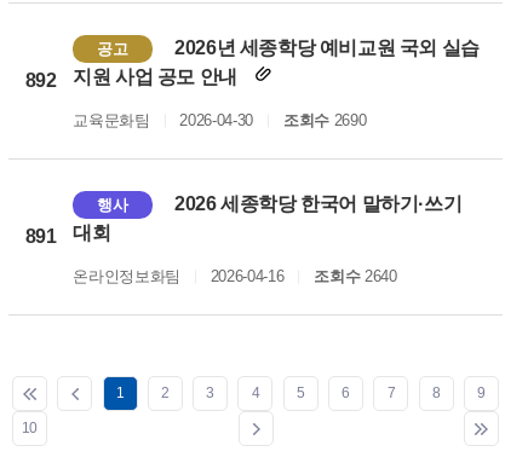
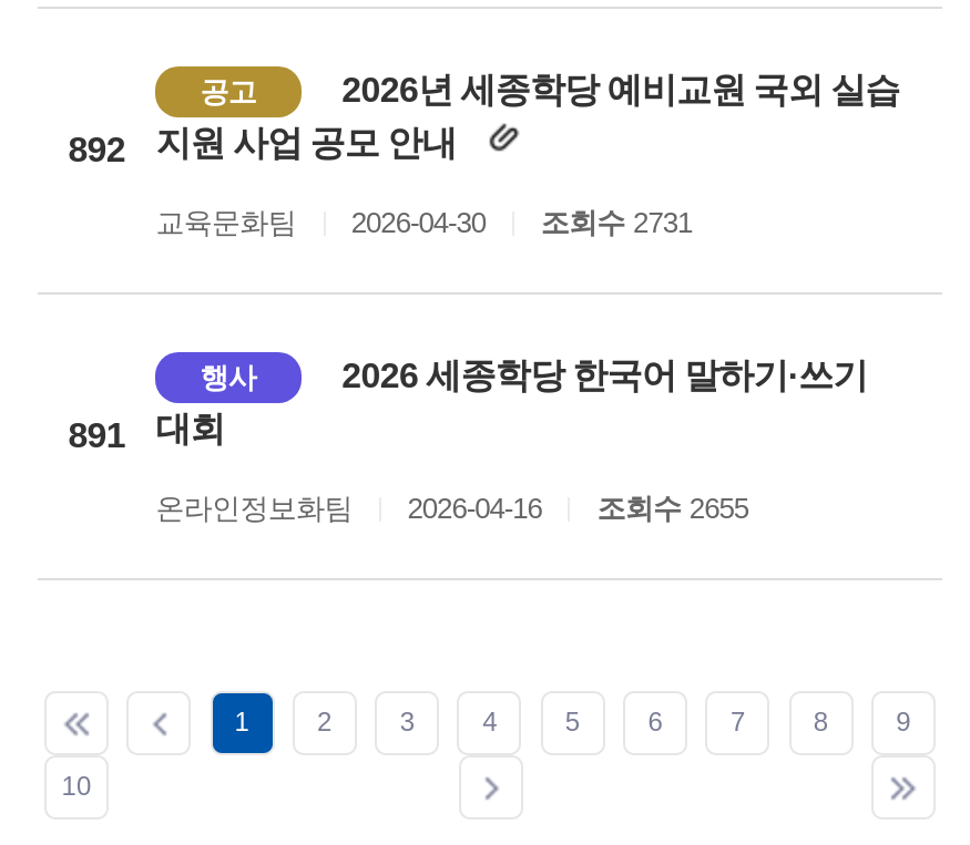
- 교육문화팀 2026-04-30 조회수 2690
+ 교육문화팀 2026-04-30 조회수 2731

- 온라인정보화팀 2026-04-16 조회수 2640
+ 온라인정보화팀 2026-04-16 조회수 2655
